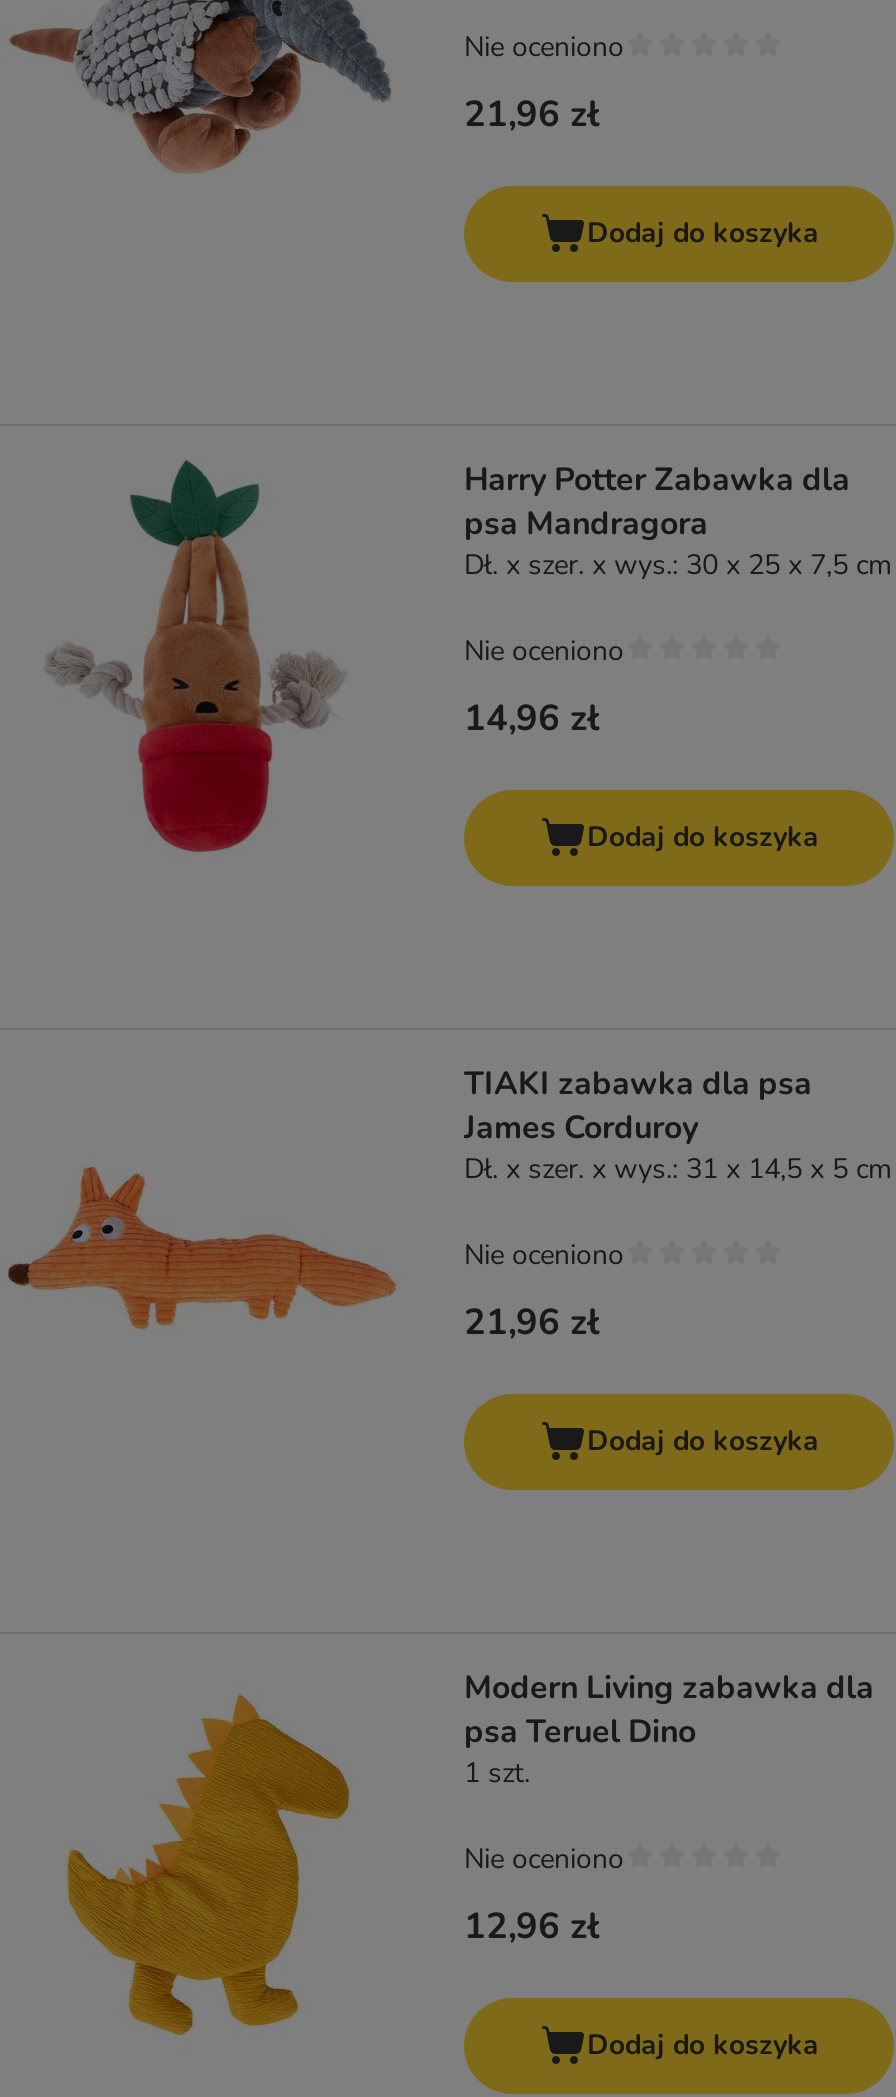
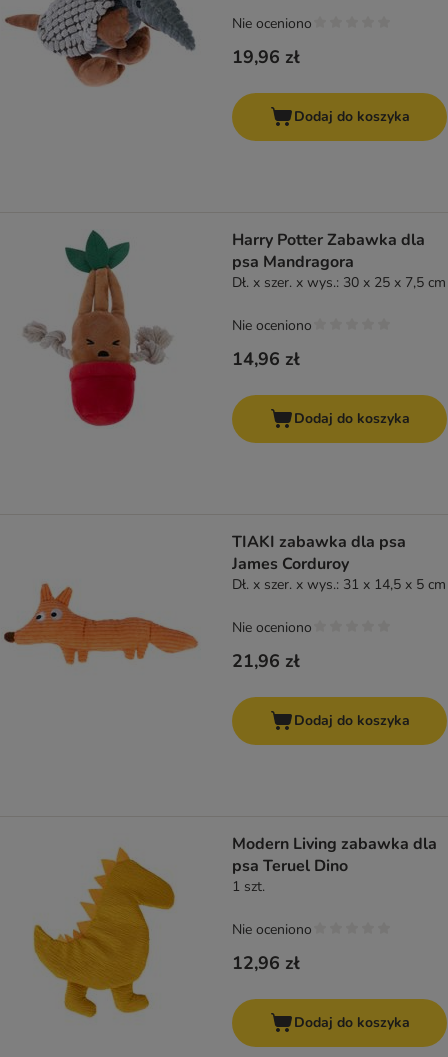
- 21,96 zł
+ 19,96 zł
